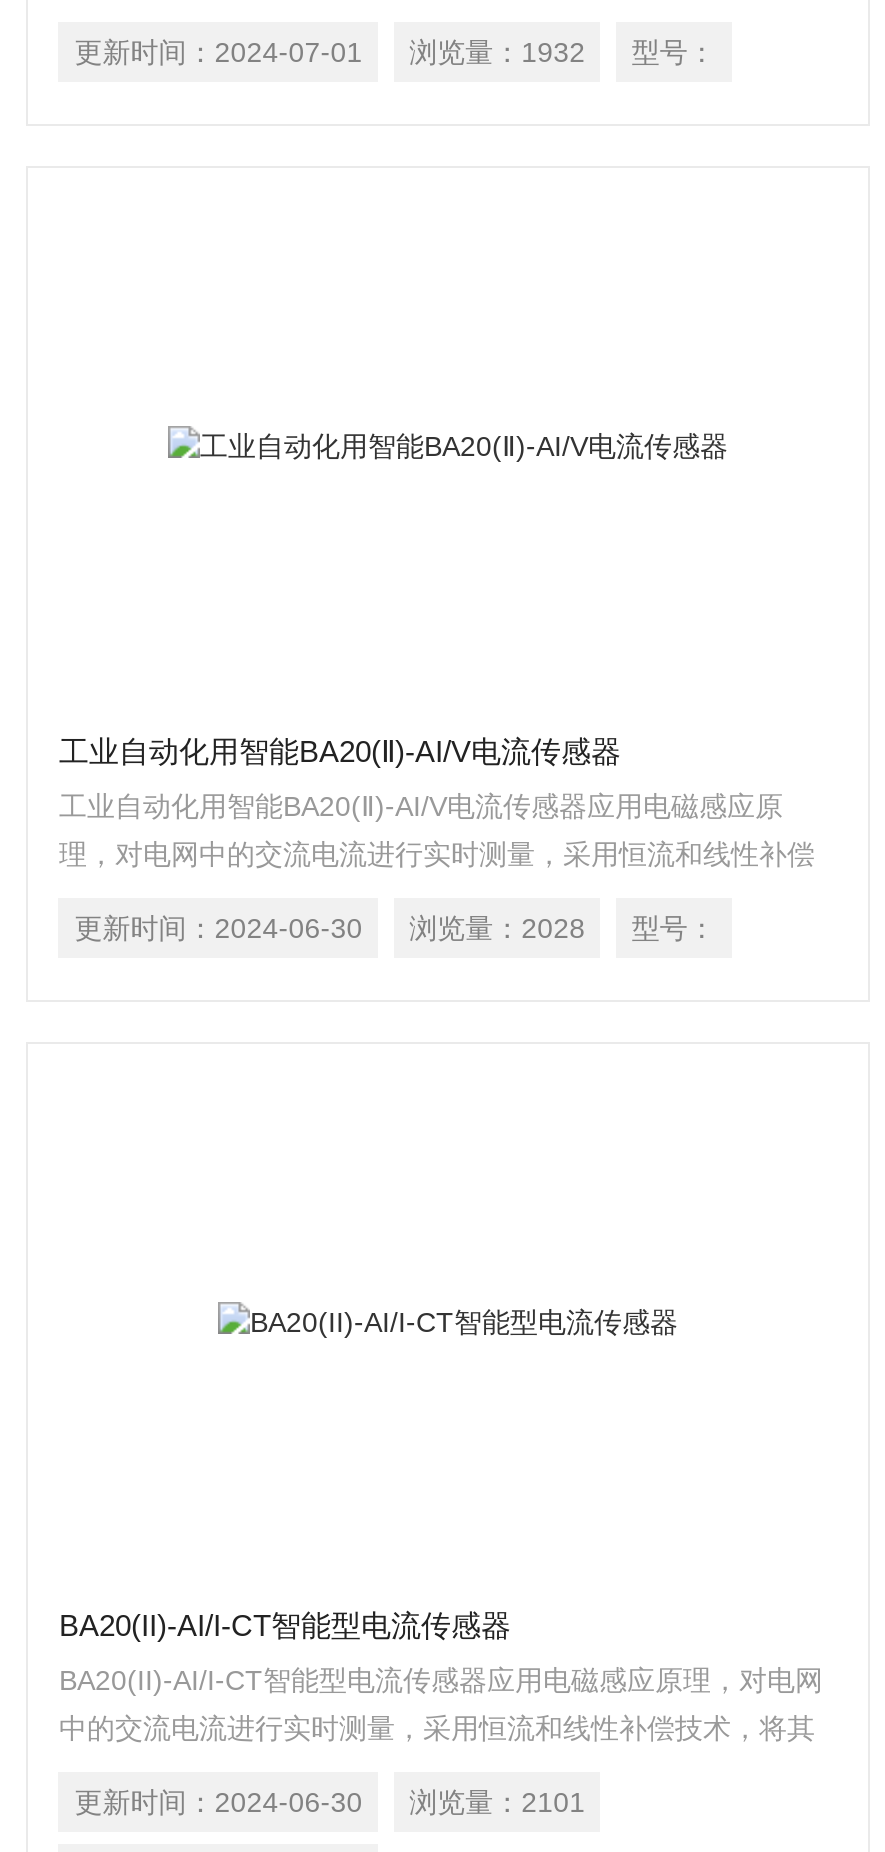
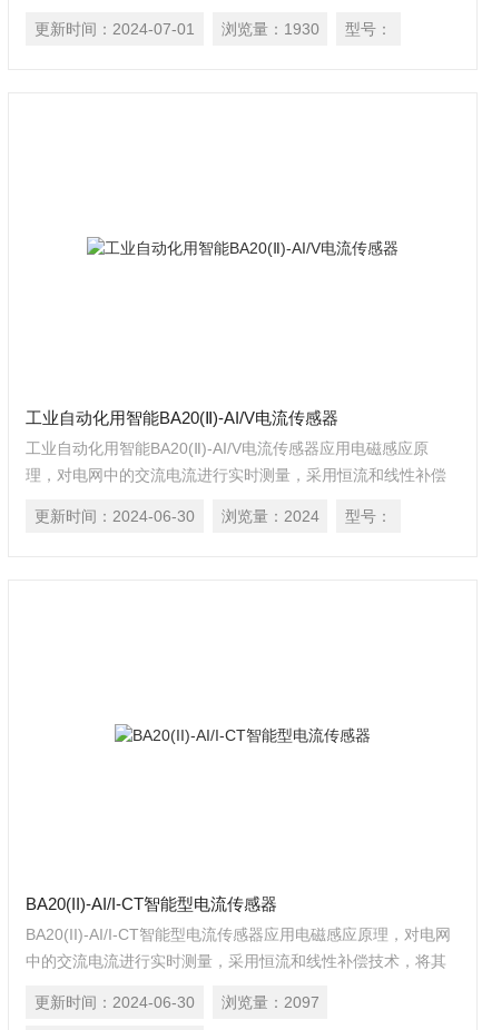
- 更新时间：2024-07-01 浏览量：1932 型号：
+ 更新时间：2024-07-01 浏览量：1930 型号：

- 更新时间：2024-06-30 浏览量：2028 型号：
+ 更新时间：2024-06-30 浏览量：2024 型号：

- 更新时间：2024-06-30 浏览量：2101
+ 更新时间：2024-06-30 浏览量：2097
